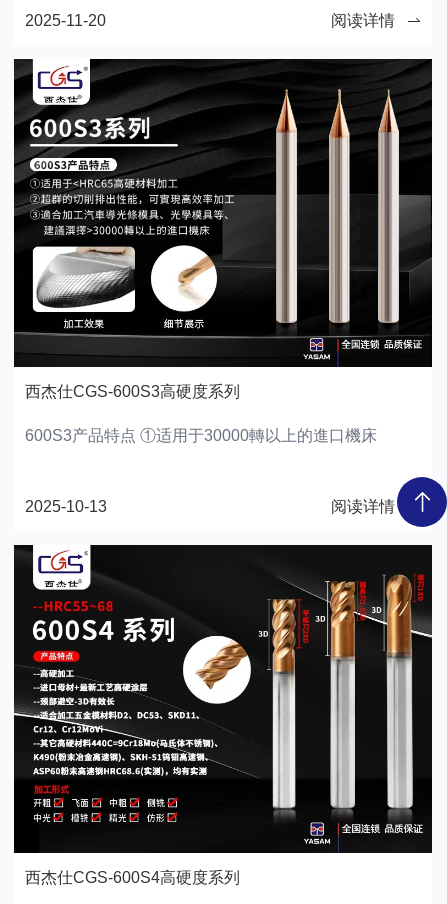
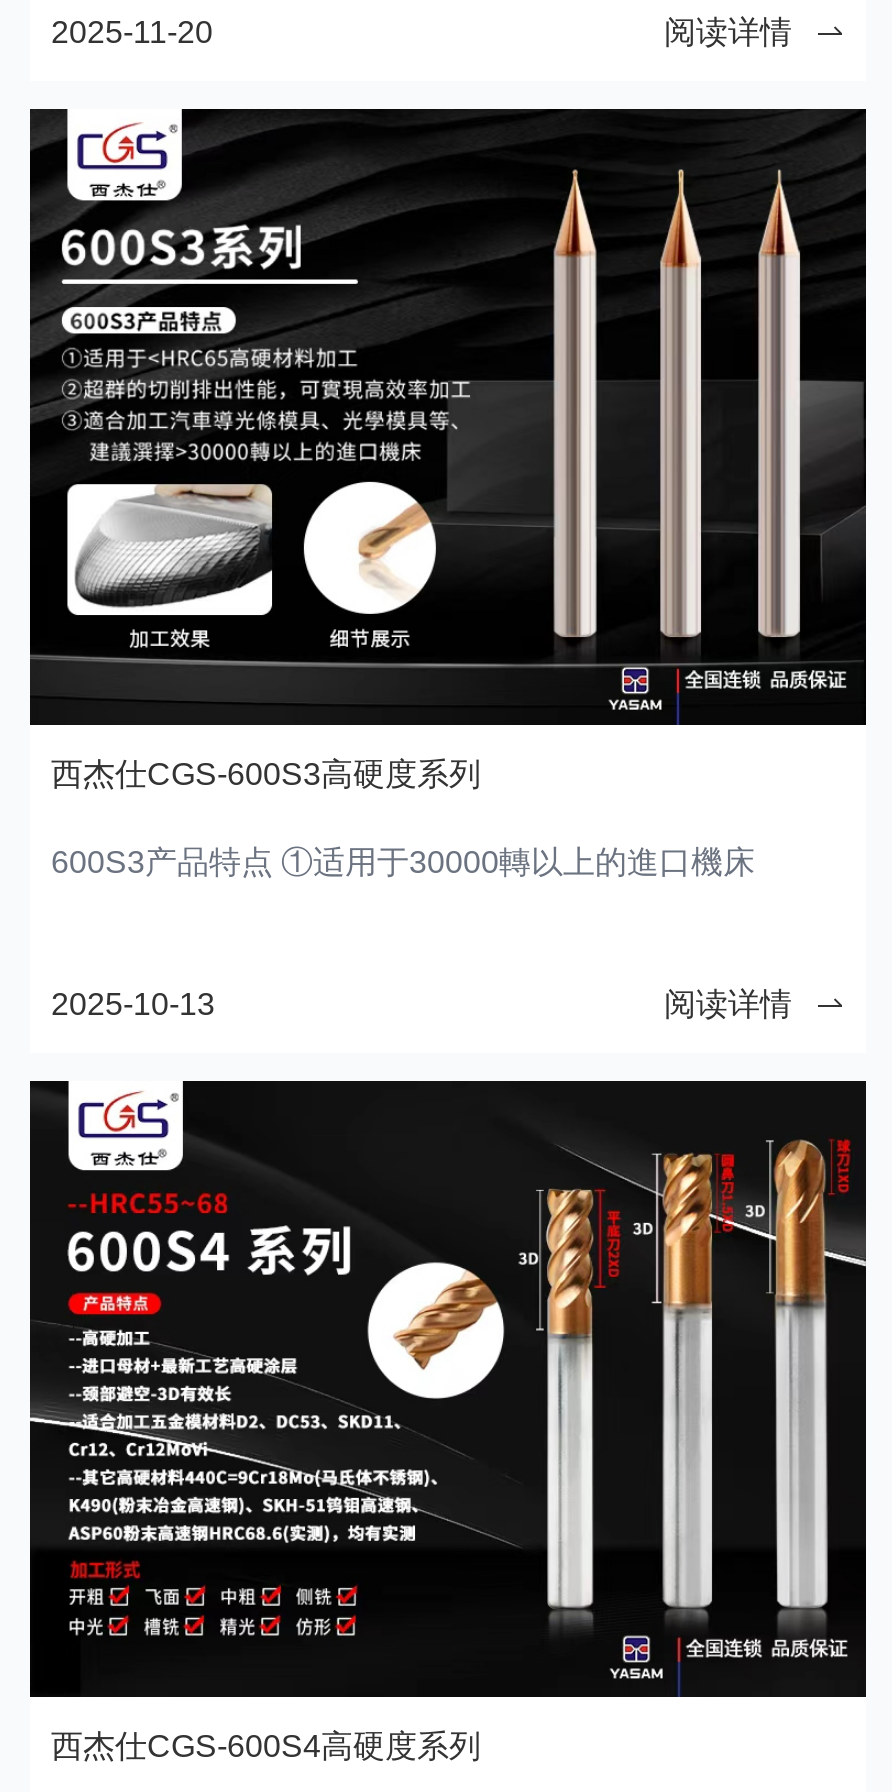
- [image]
